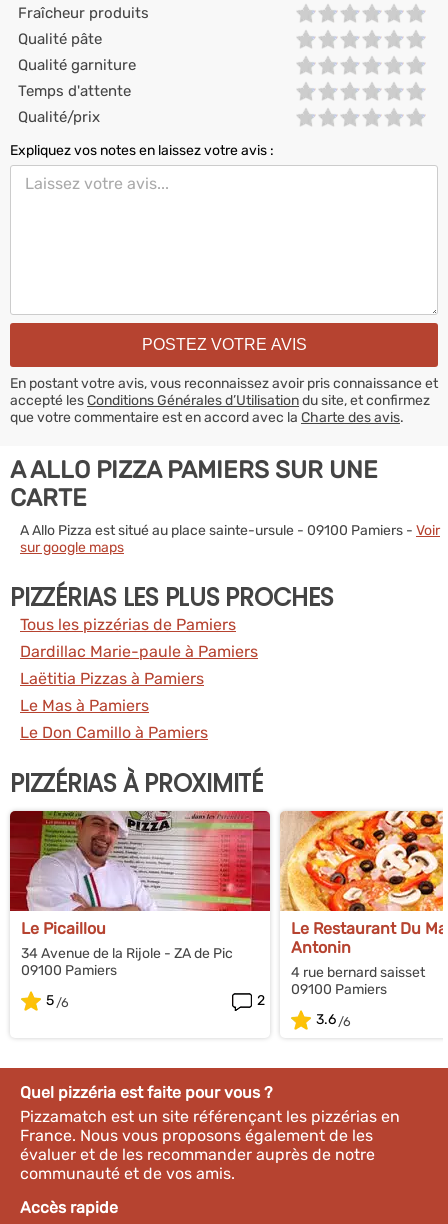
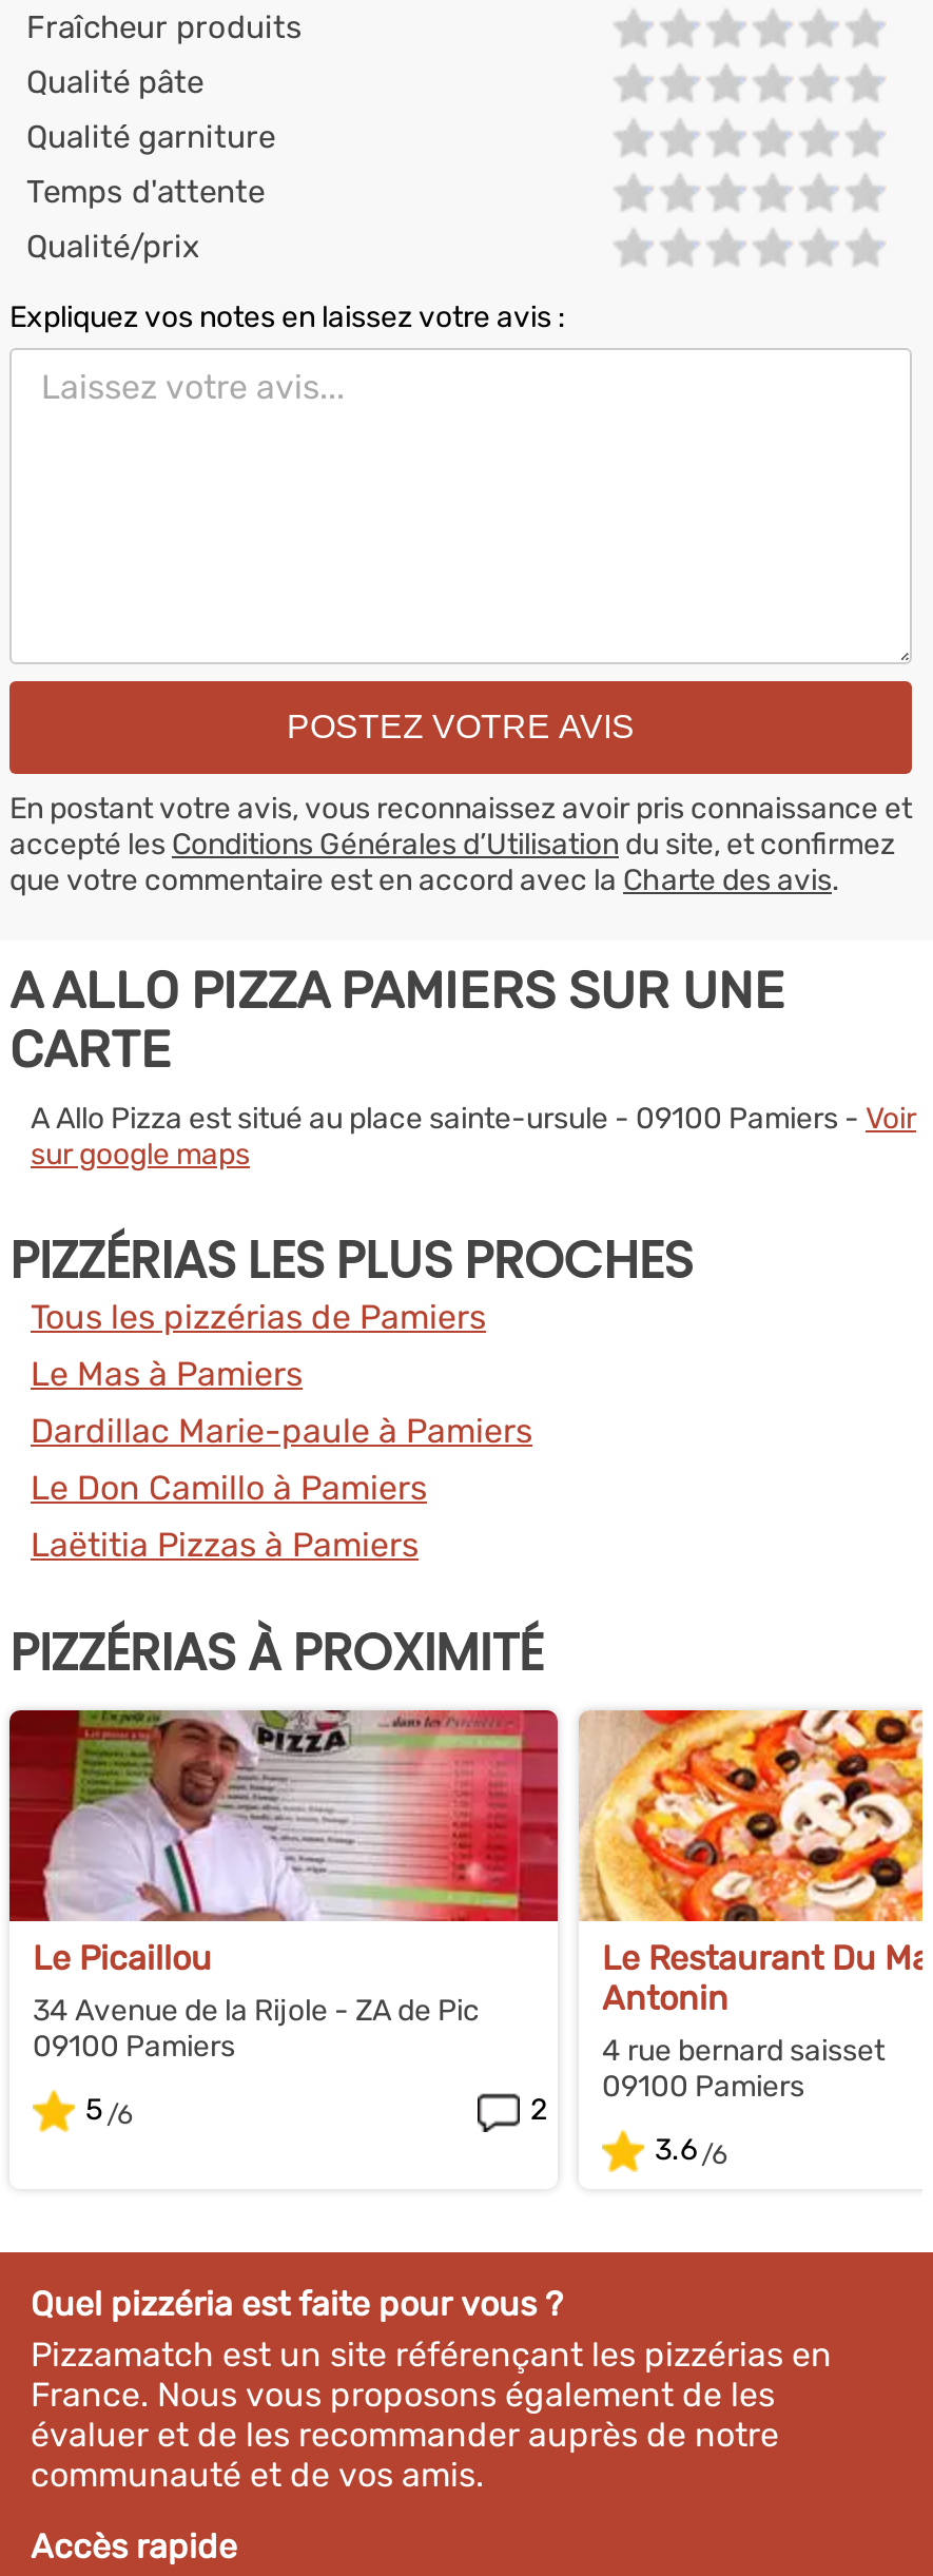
moved down: Dardillac Marie-paule à Pamiers

moved down: Laëtitia Pizzas à Pamiers

moved up: Le Mas à Pamiers

moved up: Le Don Camillo à Pamiers
